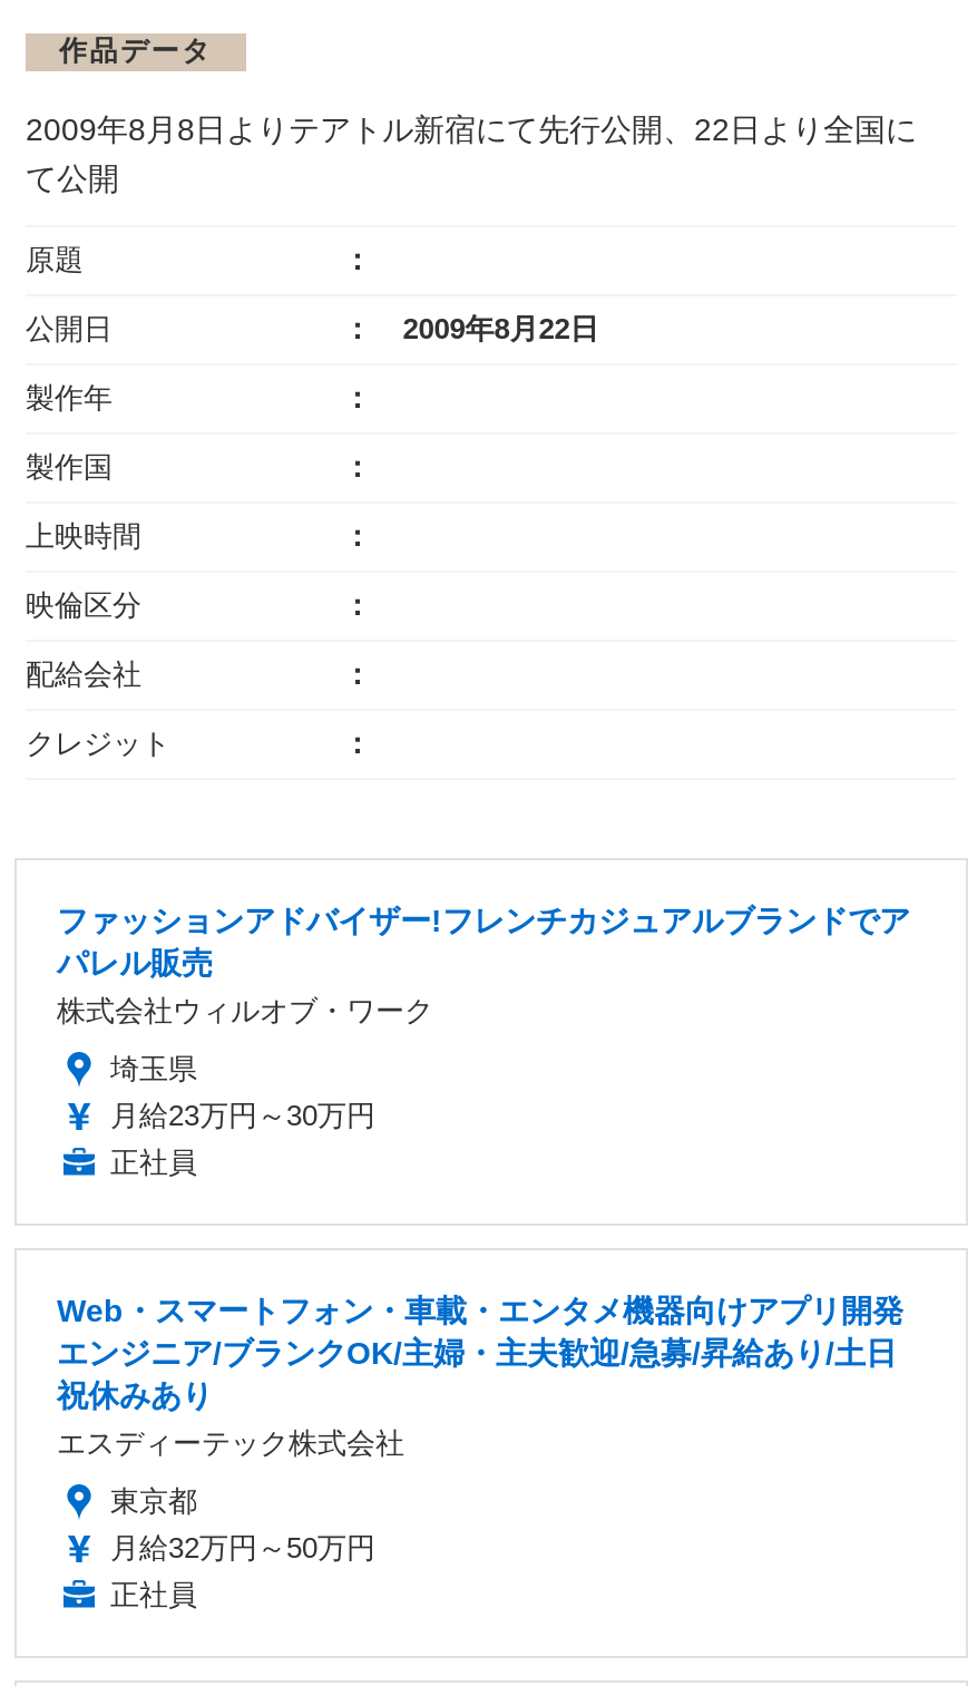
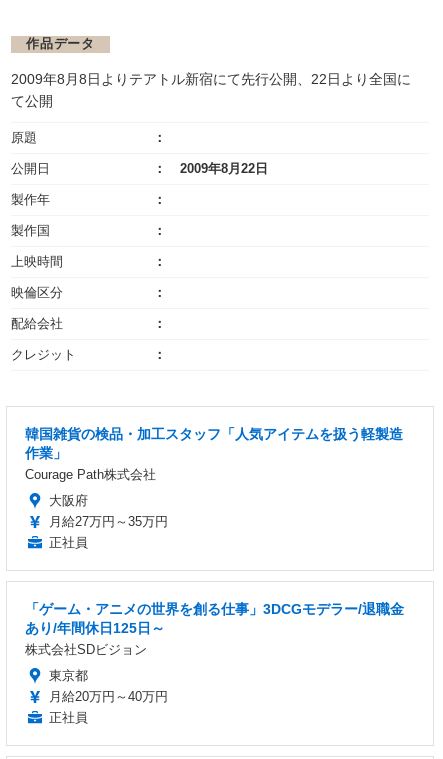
- ファッションアドバイザー!フレンチカジュアルブランドでア
- パレル販売
- 株式会社ウィルオブ・ワーク
+ 韓国雑貨の検品・加工スタッフ「人気アイテムを扱う軽製造
+ 作業」
+ Courage Path株式会社

- 埼玉県
- 月給23万円～30万円
+ 大阪府
+ 月給27万円～35万円

- Web・スマートフォン・車載・エンタメ機器向けアプリ開発
- エンジニア/ブランクOK/主婦・主夫歓迎/急募/昇給あり/土日
- 祝休みあり
- エスディーテック株式会社
+ 「ゲーム・アニメの世界を創る仕事」3DCGモデラー/退職金
+ あり/年間休日125日～
+ 株式会社SDビジョン

- 月給32万円～50万円
+ 月給20万円～40万円
